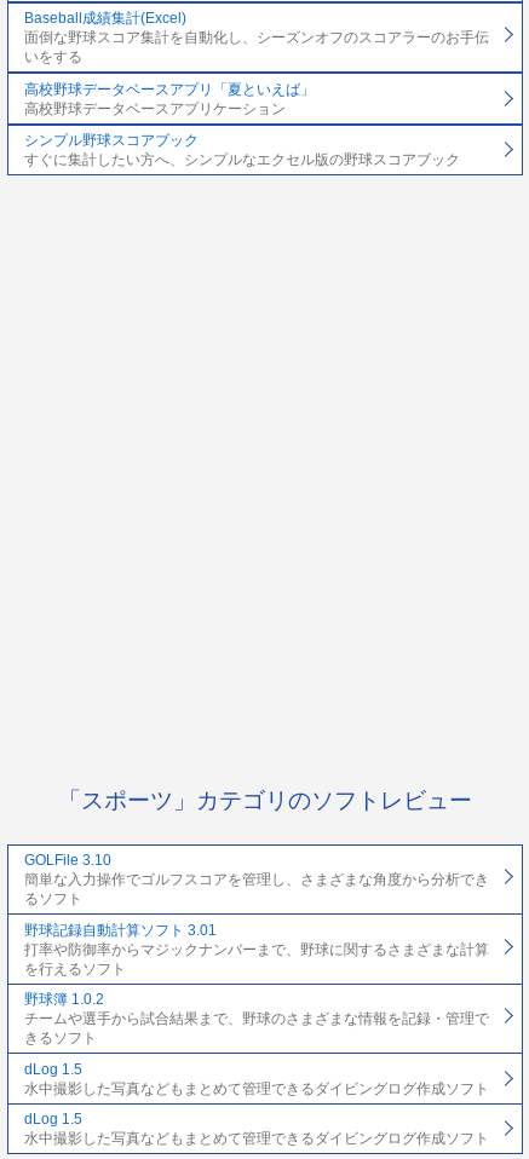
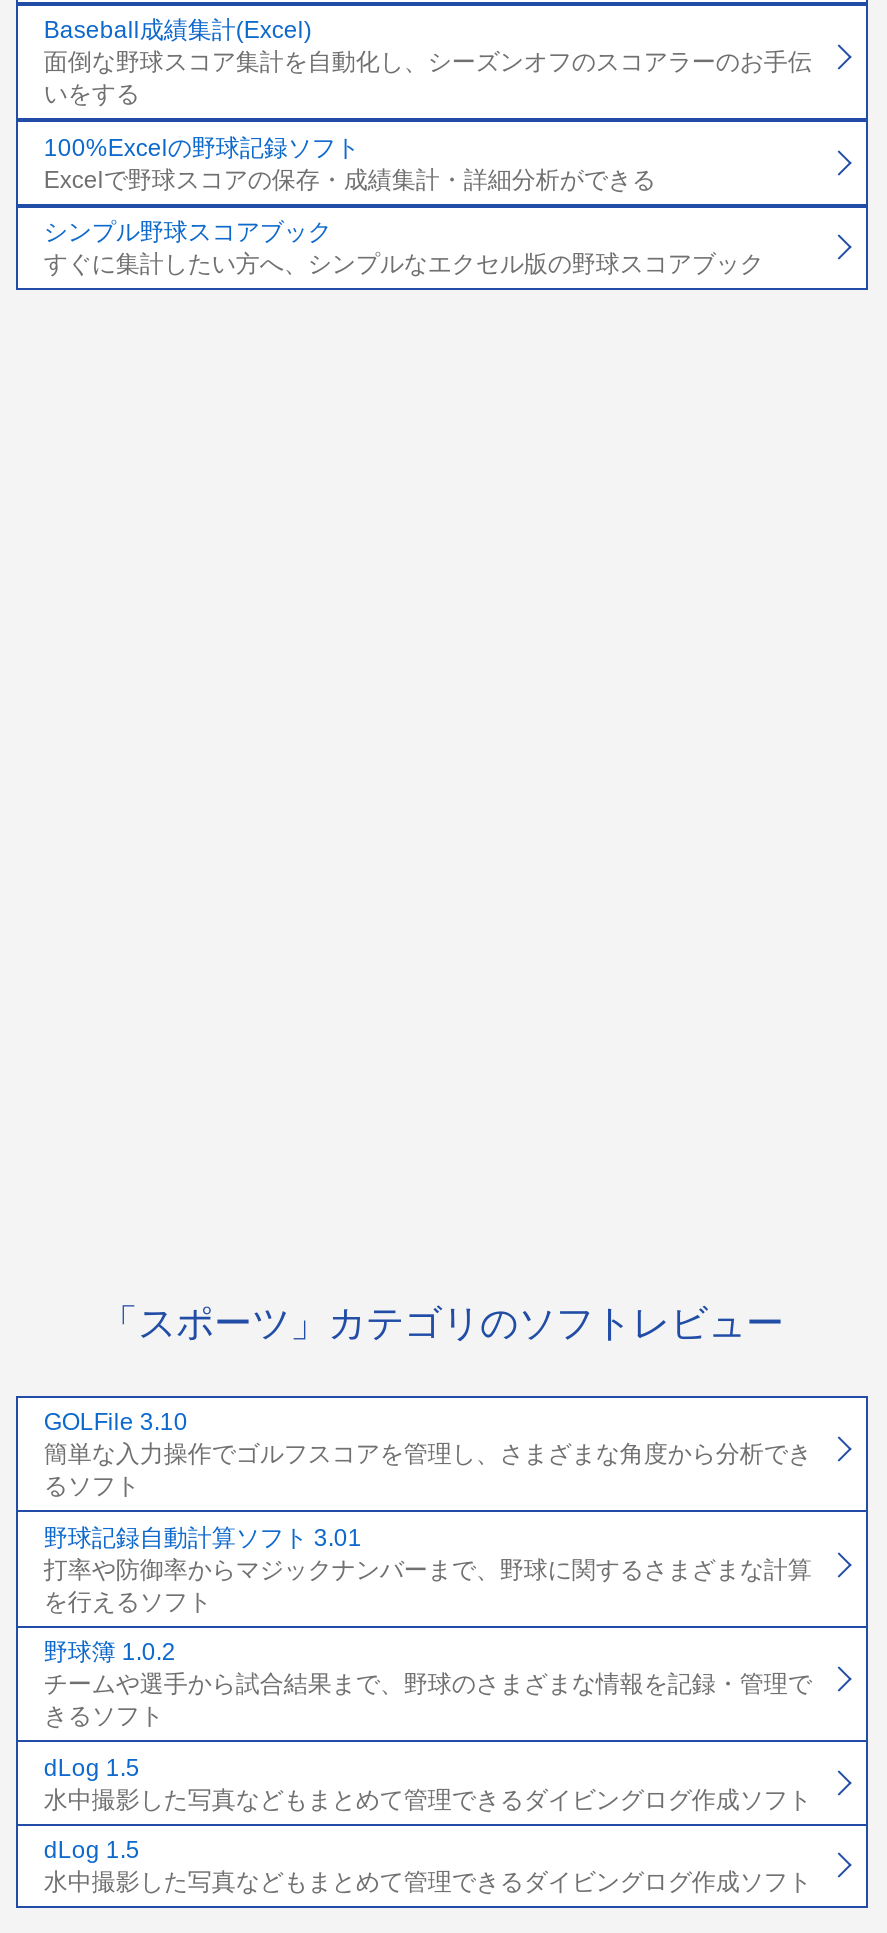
- 高校野球データベースアプリ「夏といえば」
- 高校野球データベースアプリケーション
+ 100%Excelの野球記録ソフト
+ Excelで野球スコアの保存・成績集計・詳細分析ができる
